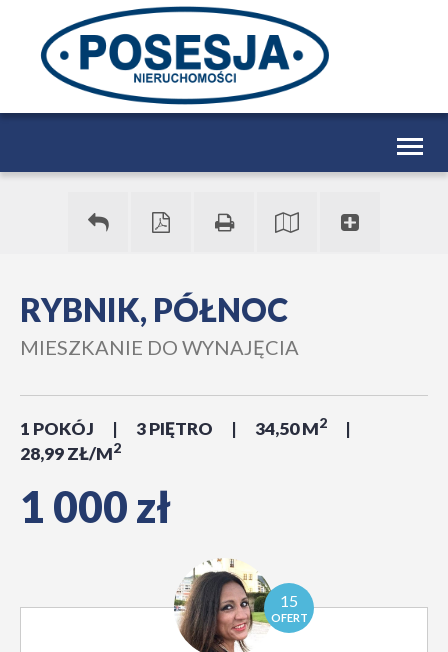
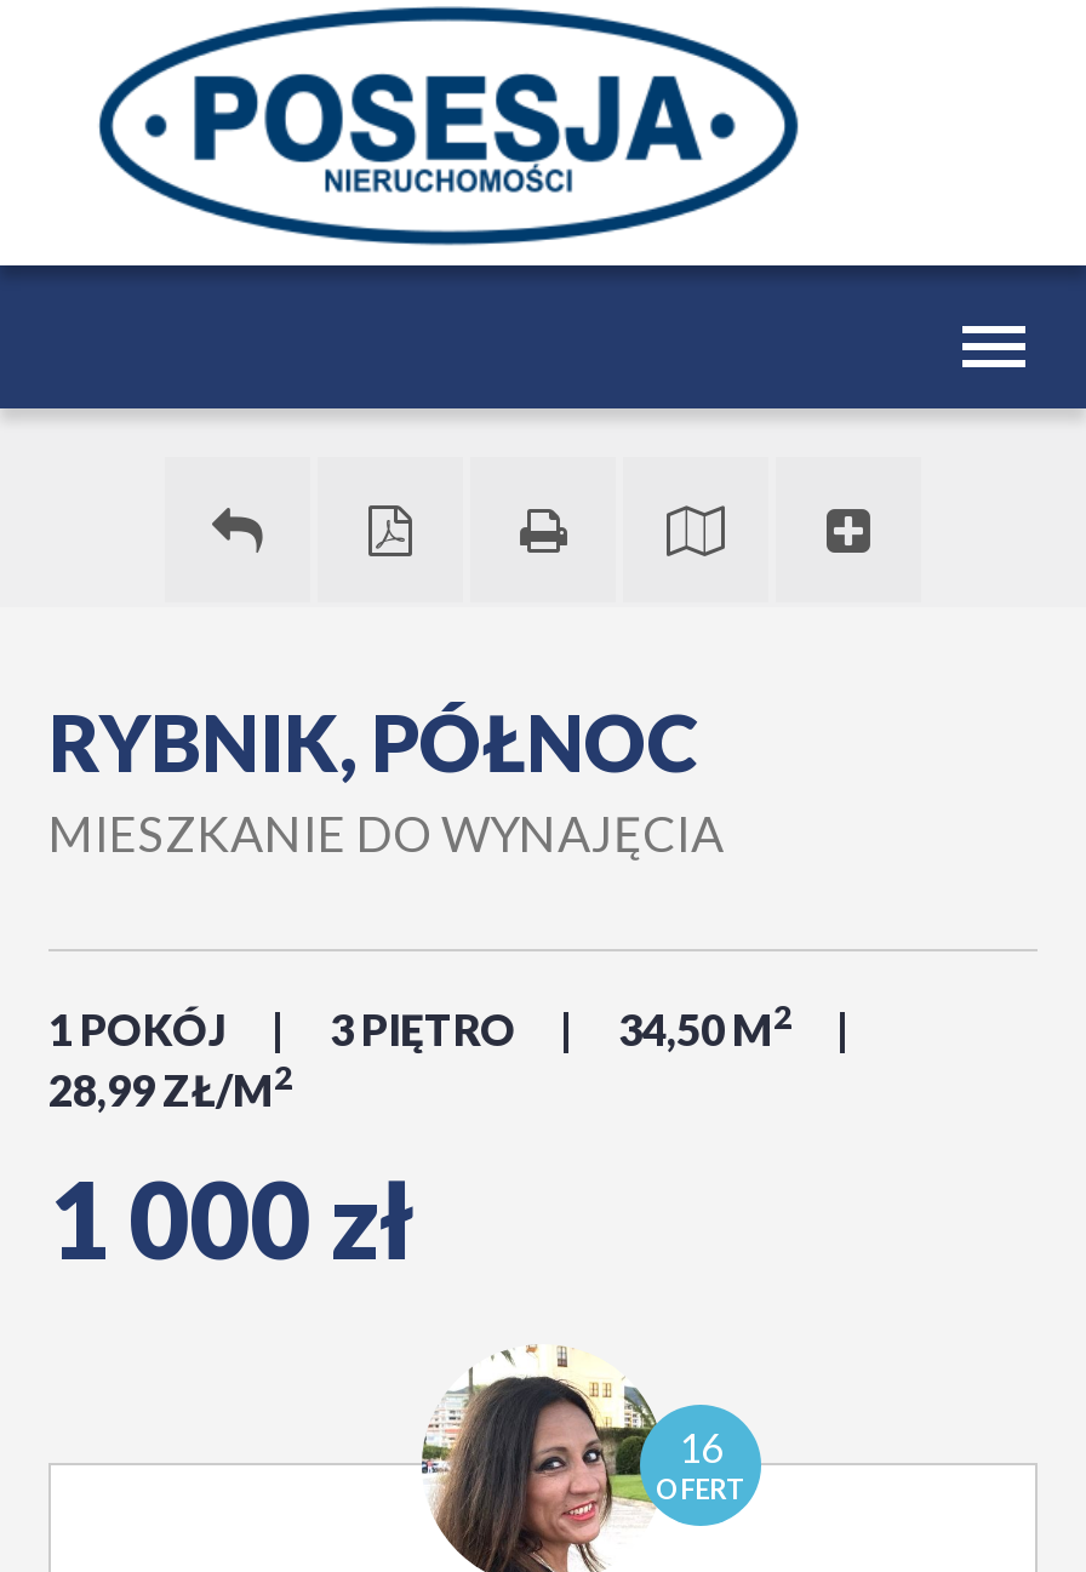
- 15
+ 16
